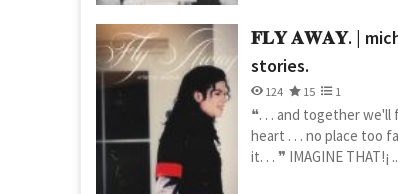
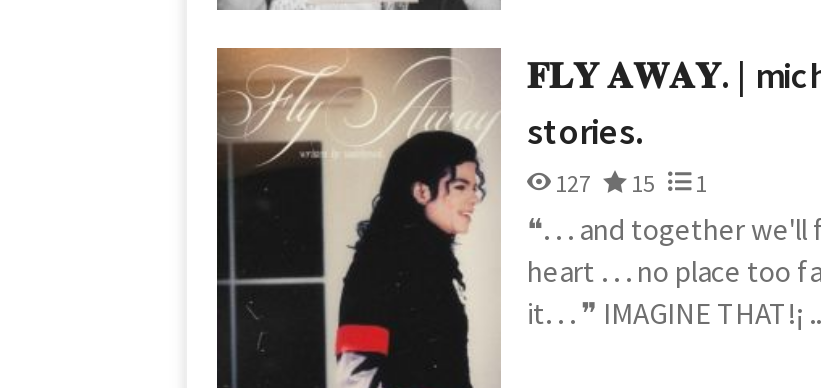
- 124 15 1
+ 127 15 1
